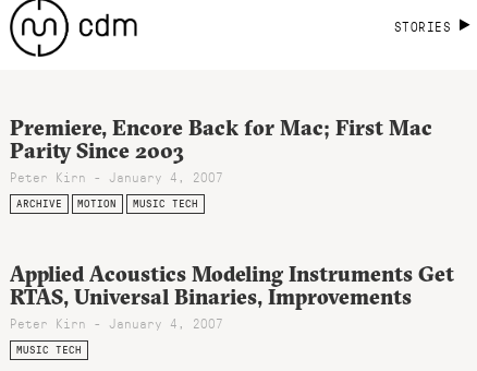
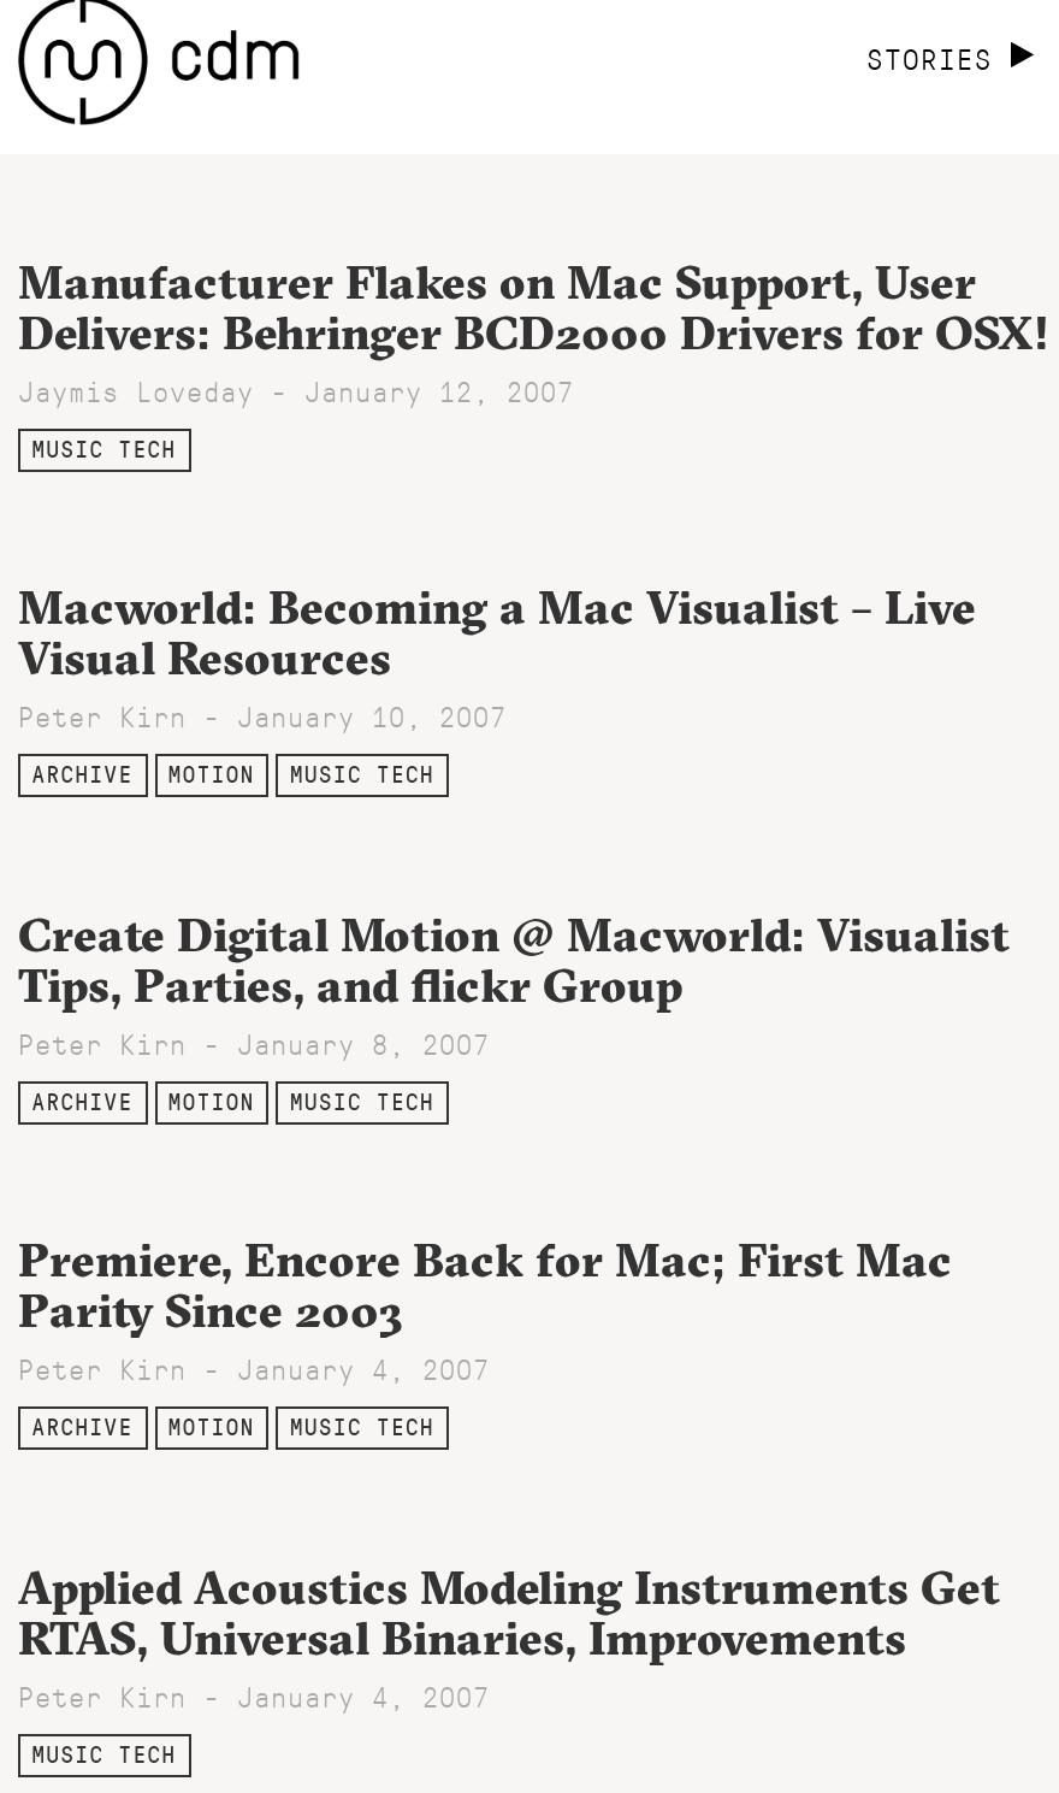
+ Manufacturer Flakes on Mac Support, User
+ Delivers: Behringer BCD2000 Drivers for OSX!
+ Jaymis Loveday - January 12, 2007
+ MUSIC TECH
+ Macworld: Becoming a Mac Visualist – Live
+ Visual Resources
+ Peter Kirn - January 10, 2007
+ ARCHIVE
+ MOTION
+ MUSIC TECH
+ Create Digital Motion @ Macworld: Visualist
+ Tips, Parties, and flickr Group
+ Peter Kirn - January 8, 2007
+ ARCHIVE
+ MOTION
+ MUSIC TECH
